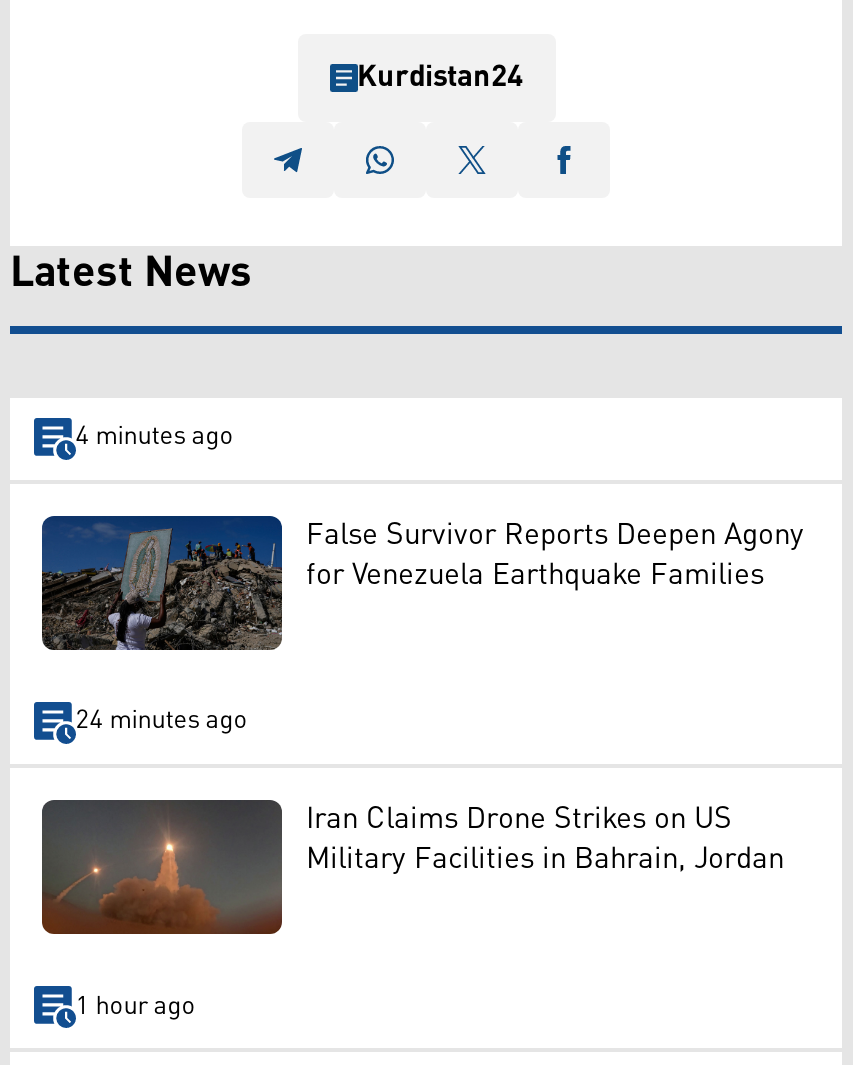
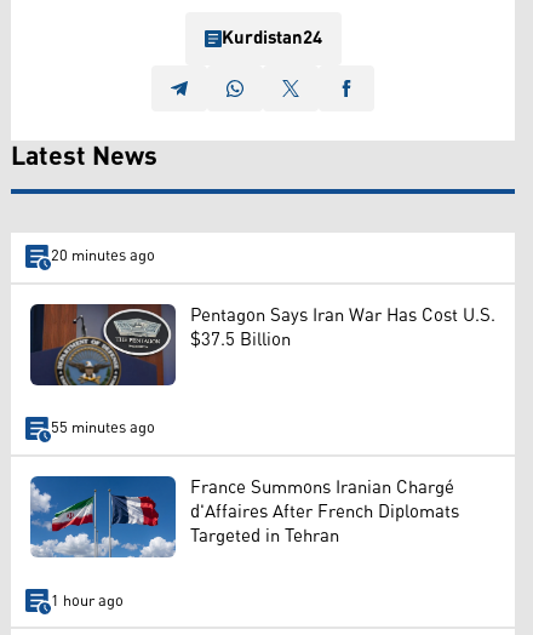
- 4 minutes ago
+ 20 minutes ago

- [image]
- False Survivor Reports Deepen Agony
- for Venezuela Earthquake Families
+ [image]
+ Pentagon Says Iran War Has Cost U.S.
+ $37.5 Billion

- 24 minutes ago
+ 55 minutes ago

- [image]
- Iran Claims Drone Strikes on US
- Military Facilities in Bahrain, Jordan
+ [image]
+ France Summons Iranian Chargé
+ d'Affaires After French Diplomats
+ Targeted in Tehran
